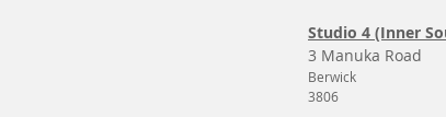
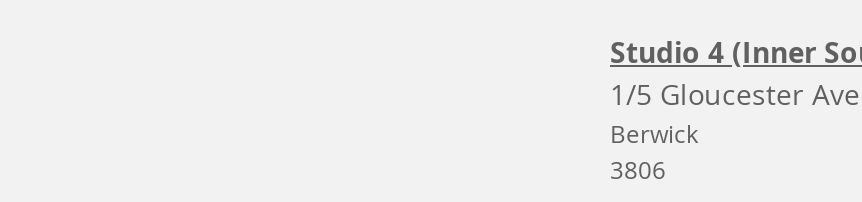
- 3 Manuka Road
+ 1/5 Gloucester Ave
